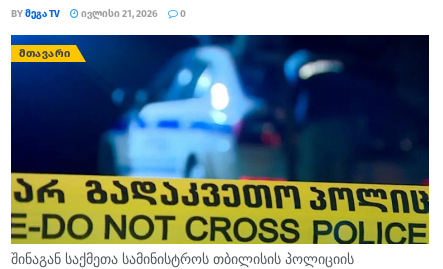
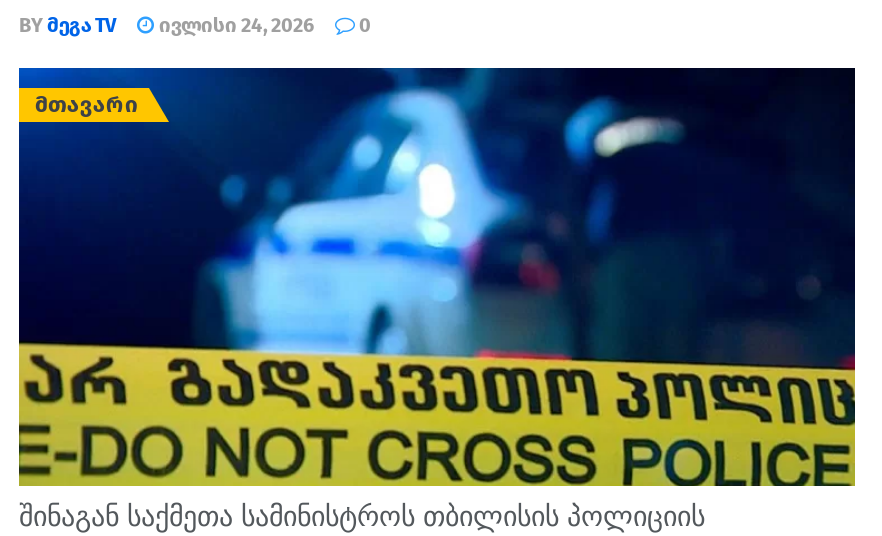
- BY ᲛᲔᲒᲐ TV ᲘᲕᲚᲘᲡᲘ 21, 2026 0
+ BY ᲛᲔᲒᲐ TV ᲘᲕᲚᲘᲡᲘ 24, 2026 0
